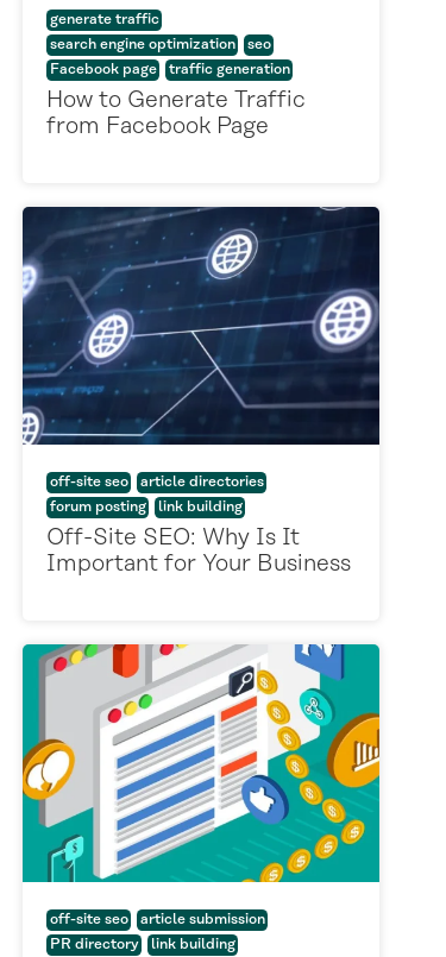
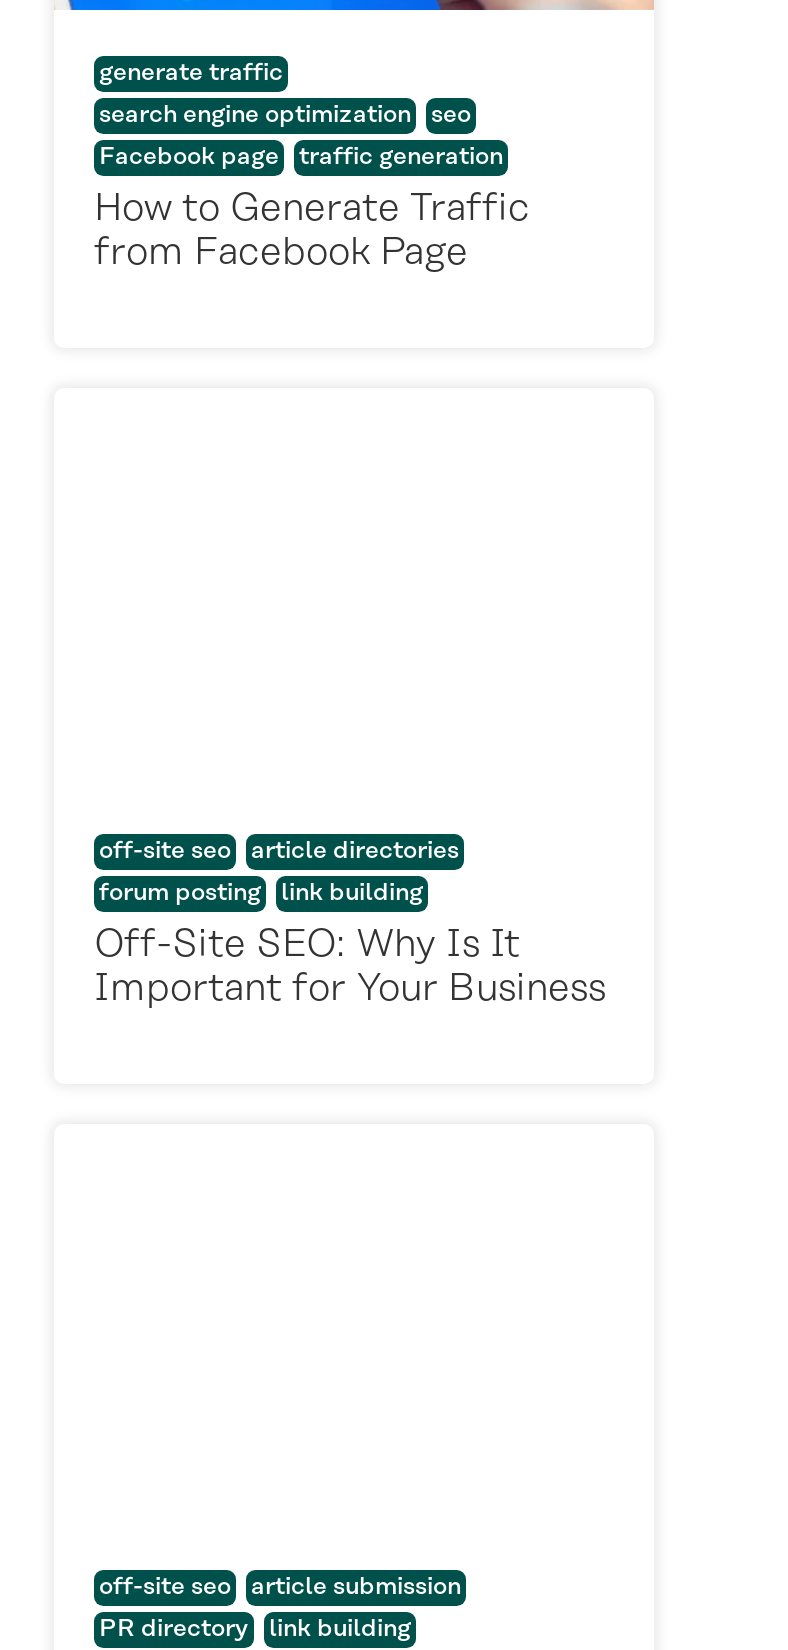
- [image]

- [image]
